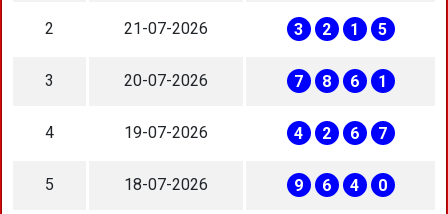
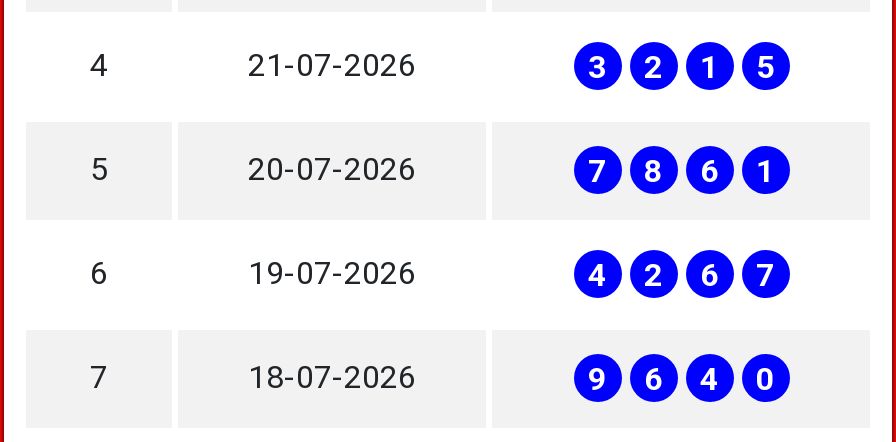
- 2
+ 4

- 3
+ 5

- 4
+ 6

- 5
+ 7
